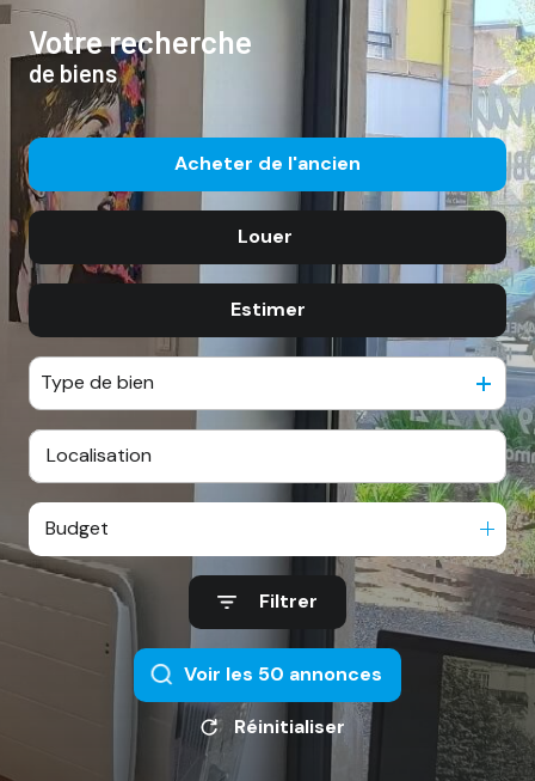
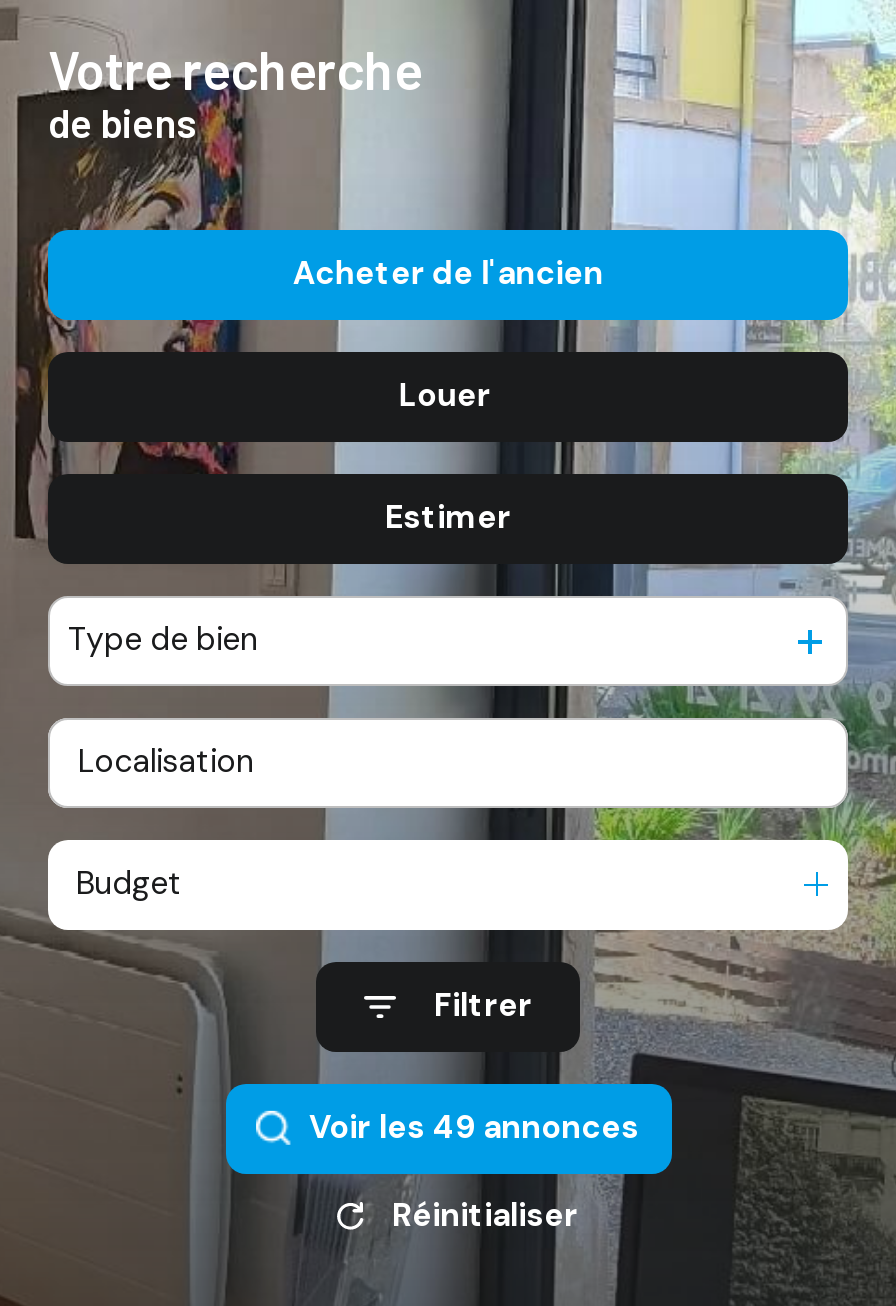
- Voir les 50 annonces
+ Voir les 49 annonces
